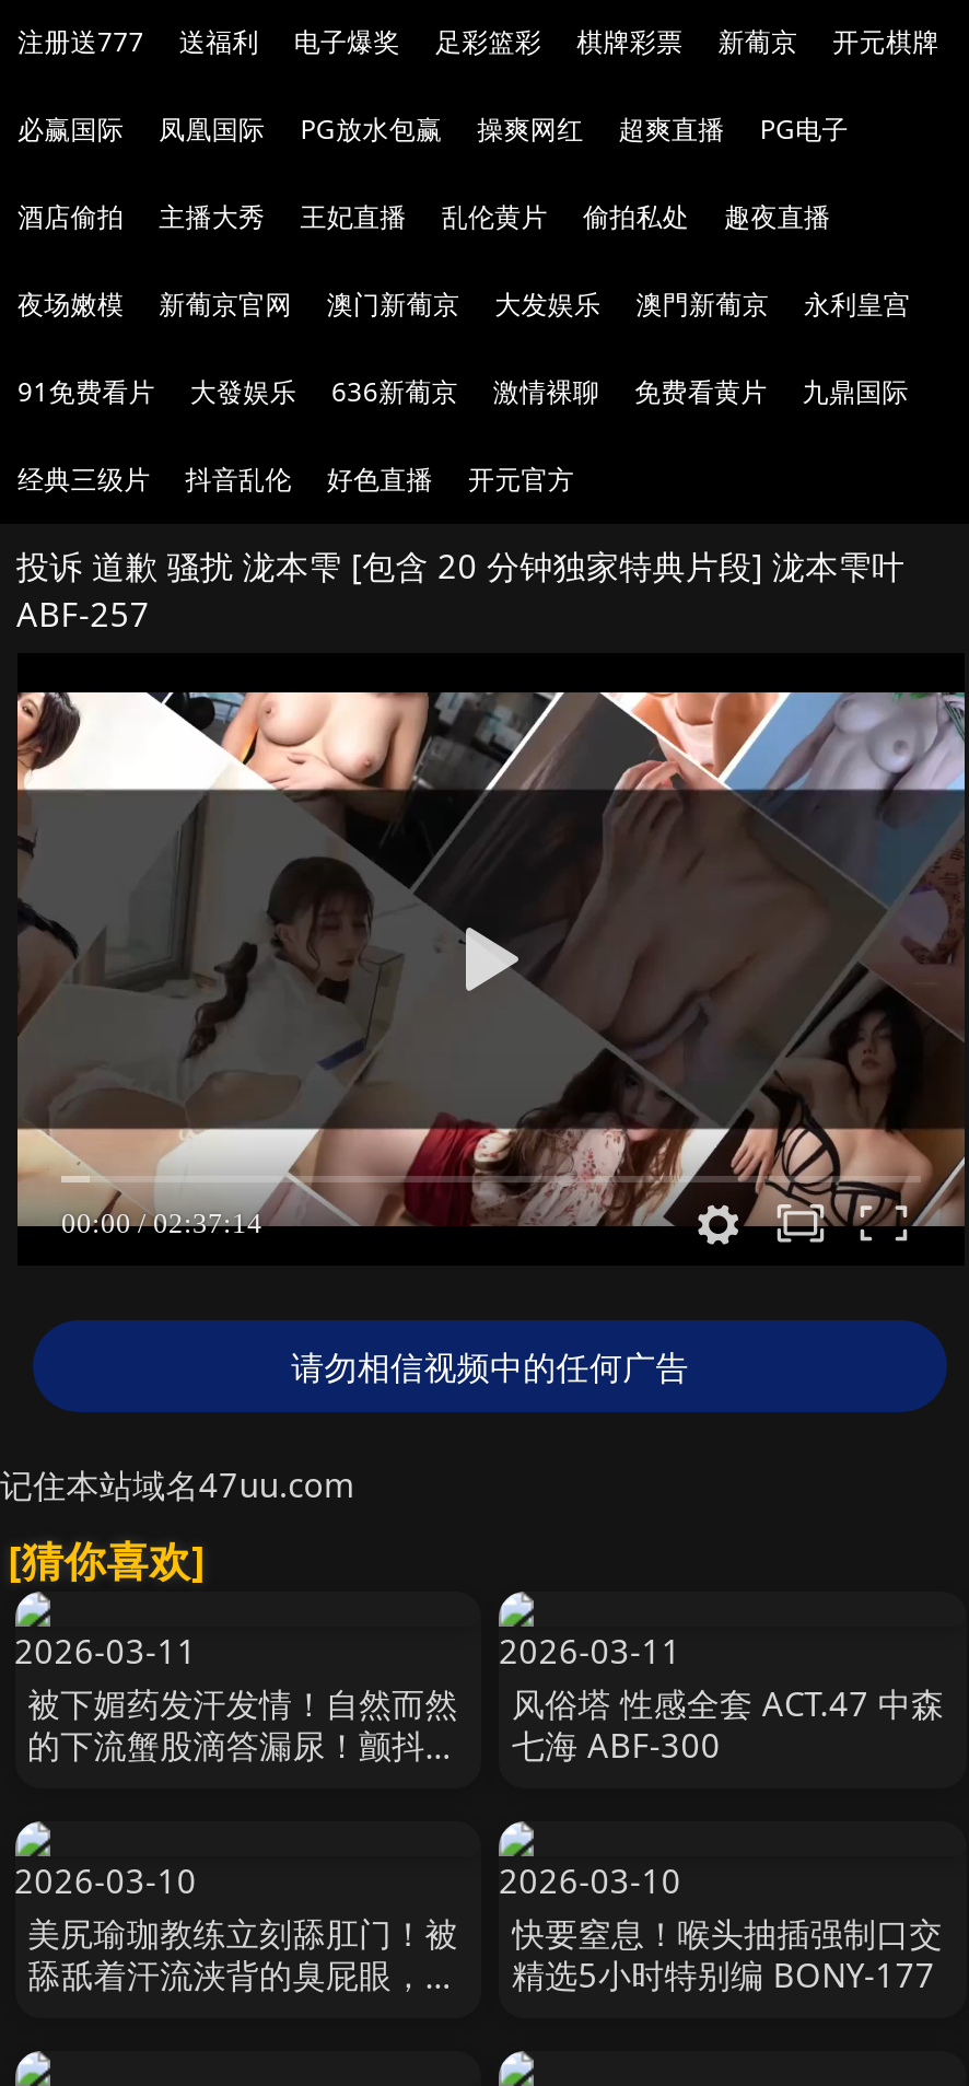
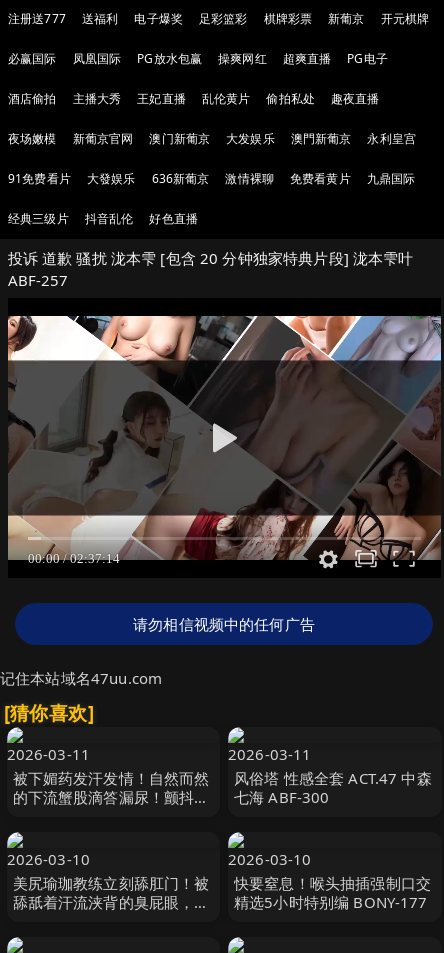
- 开元官方
